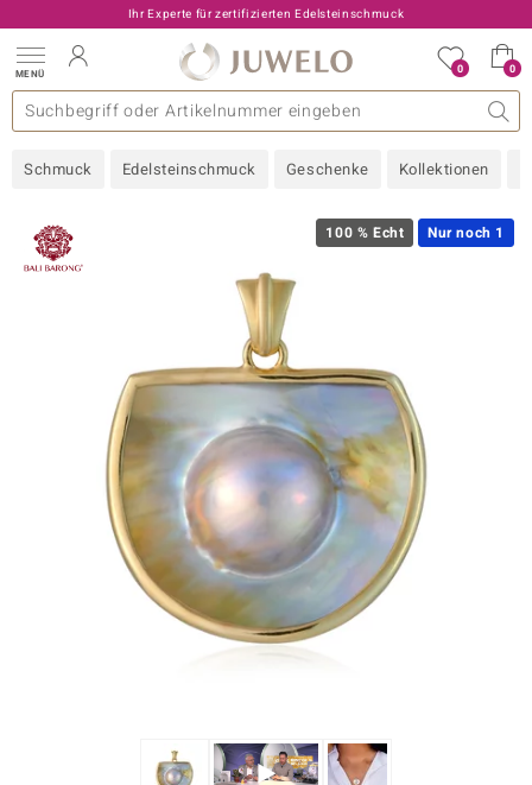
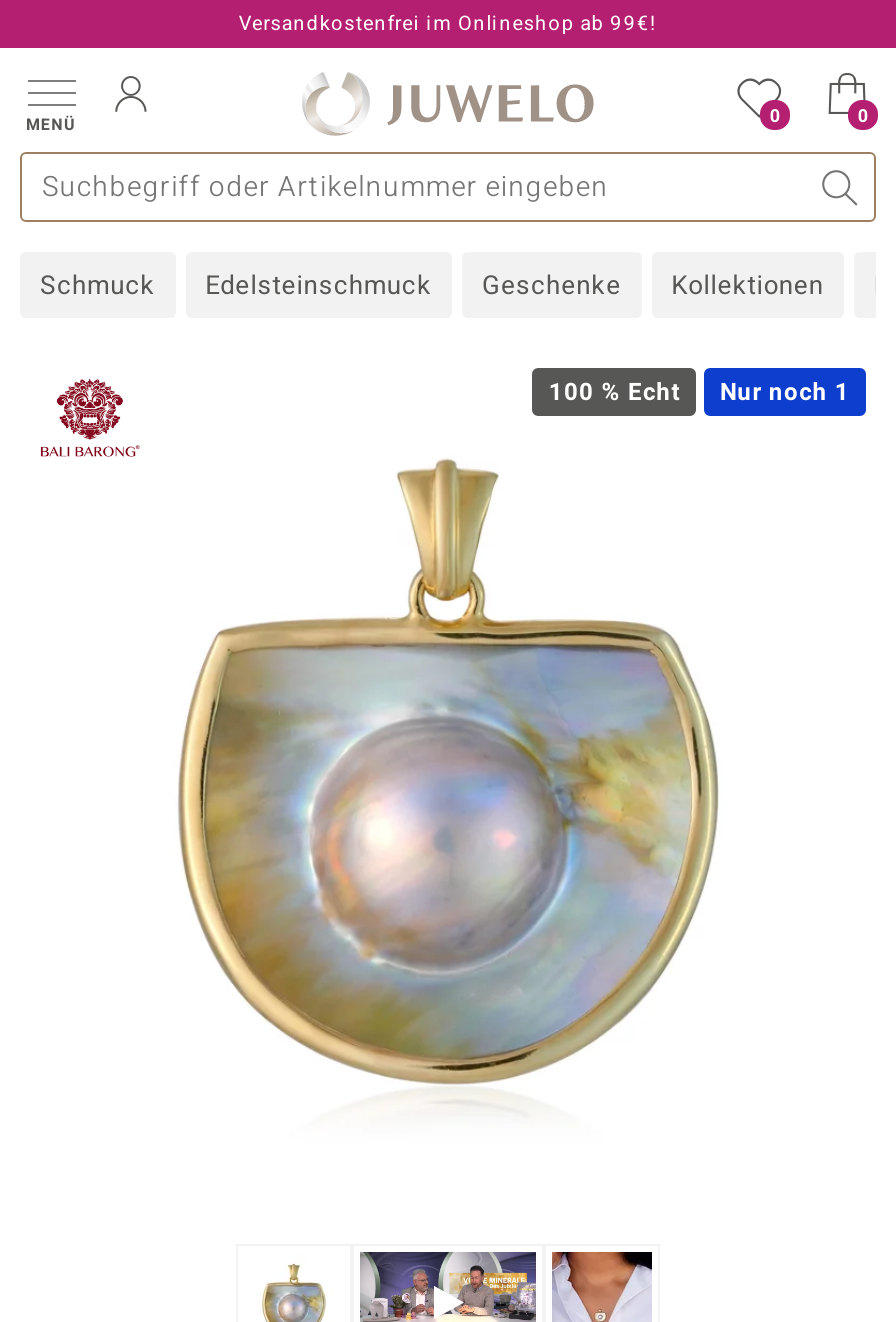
- Ihr Experte für zertifizierten Edelsteinschmuck
+ Versandkostenfrei im Onlineshop ab 99€!
